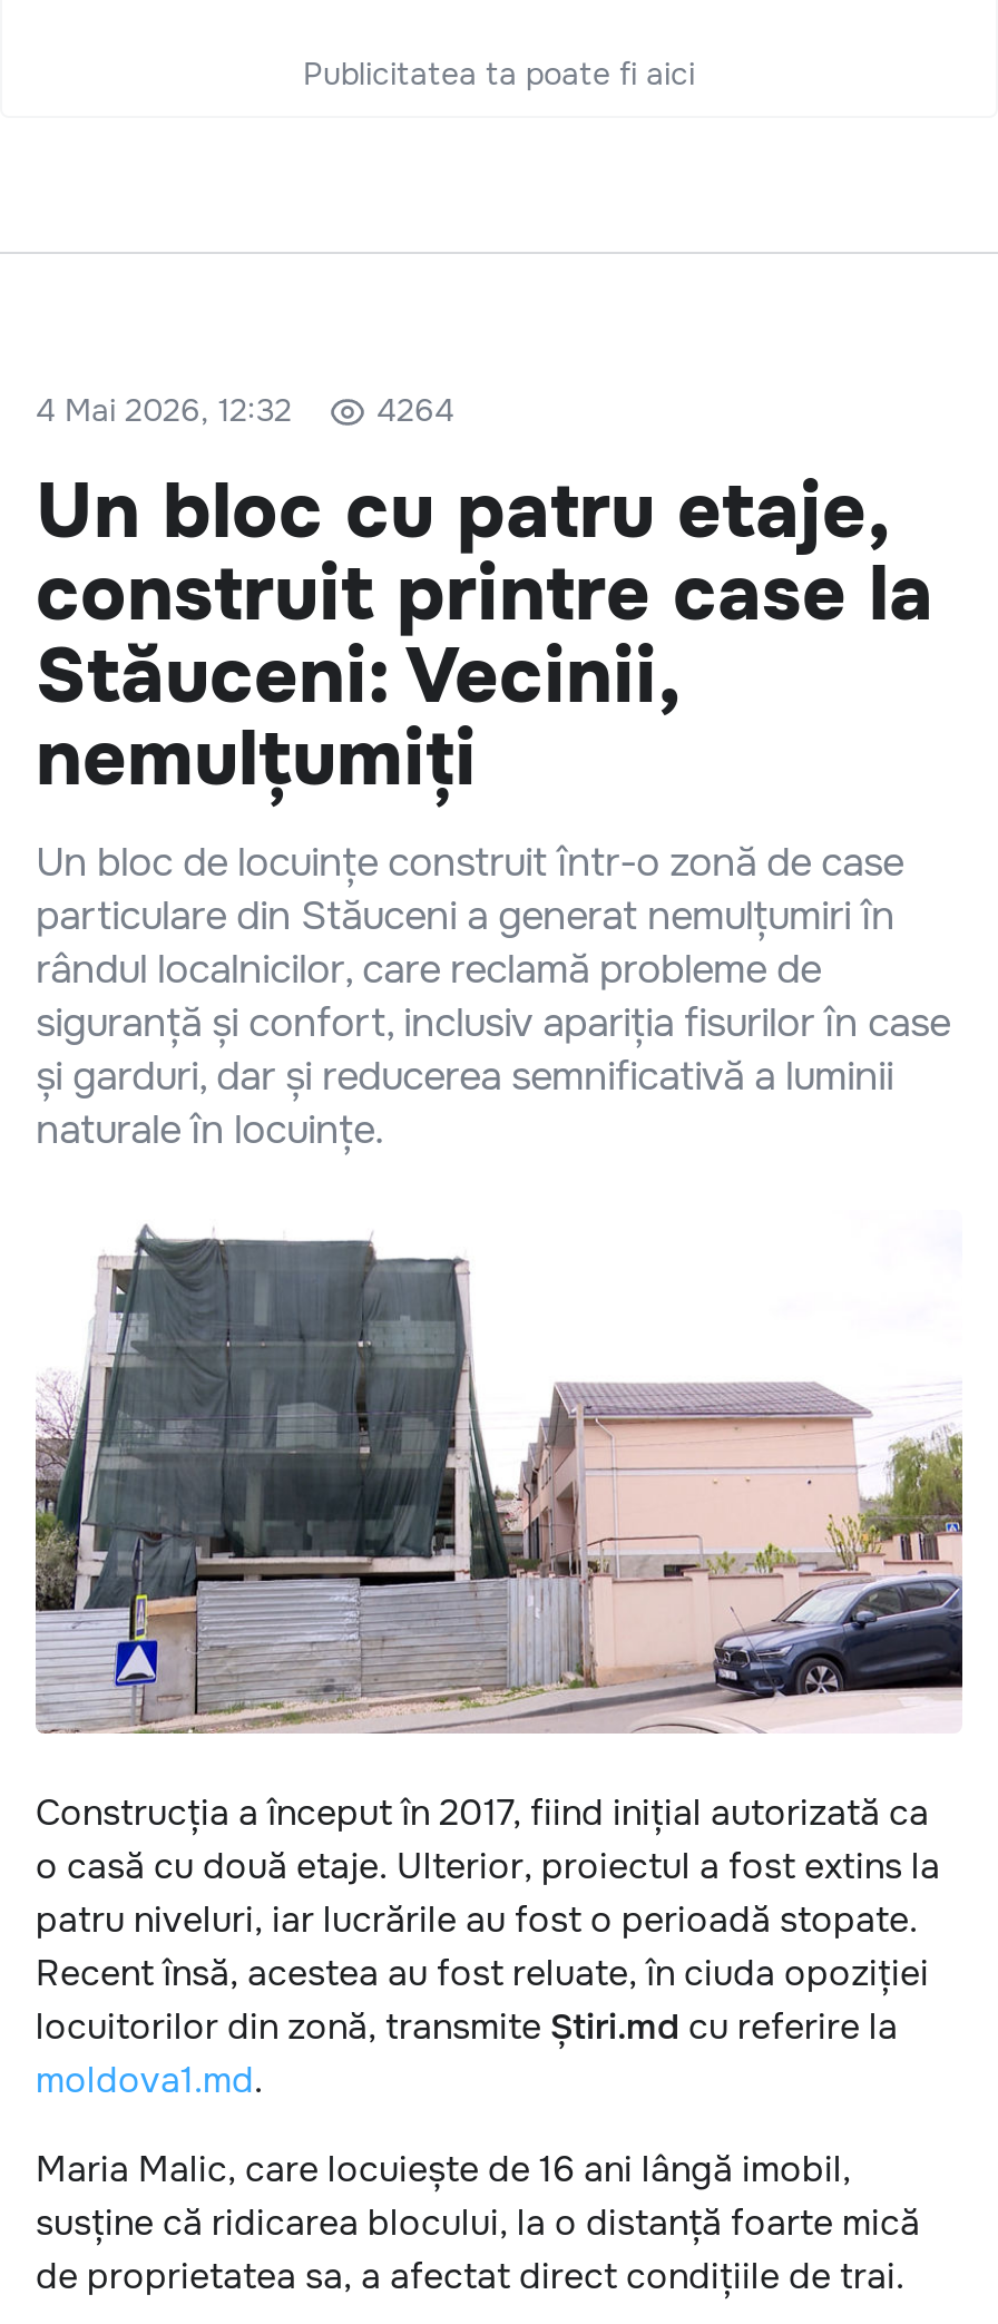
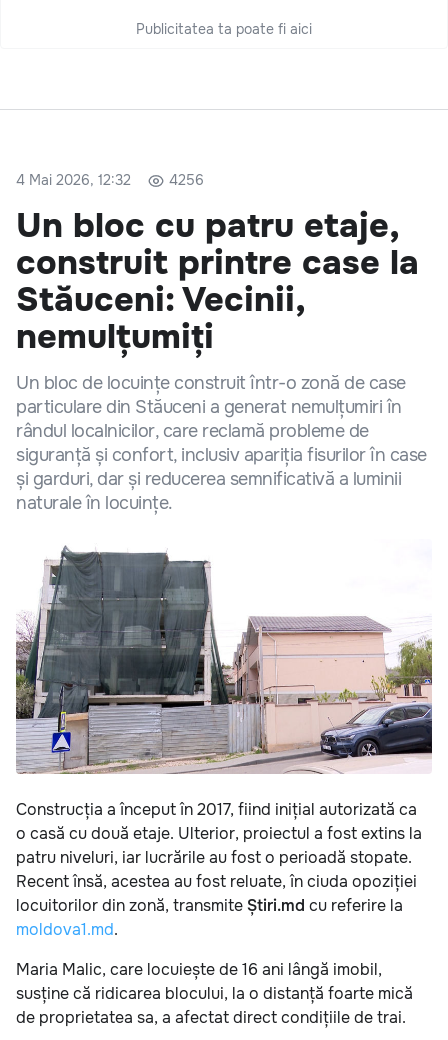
- 4264
+ 4256
